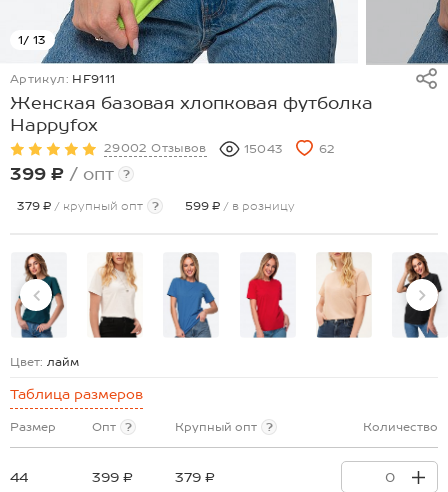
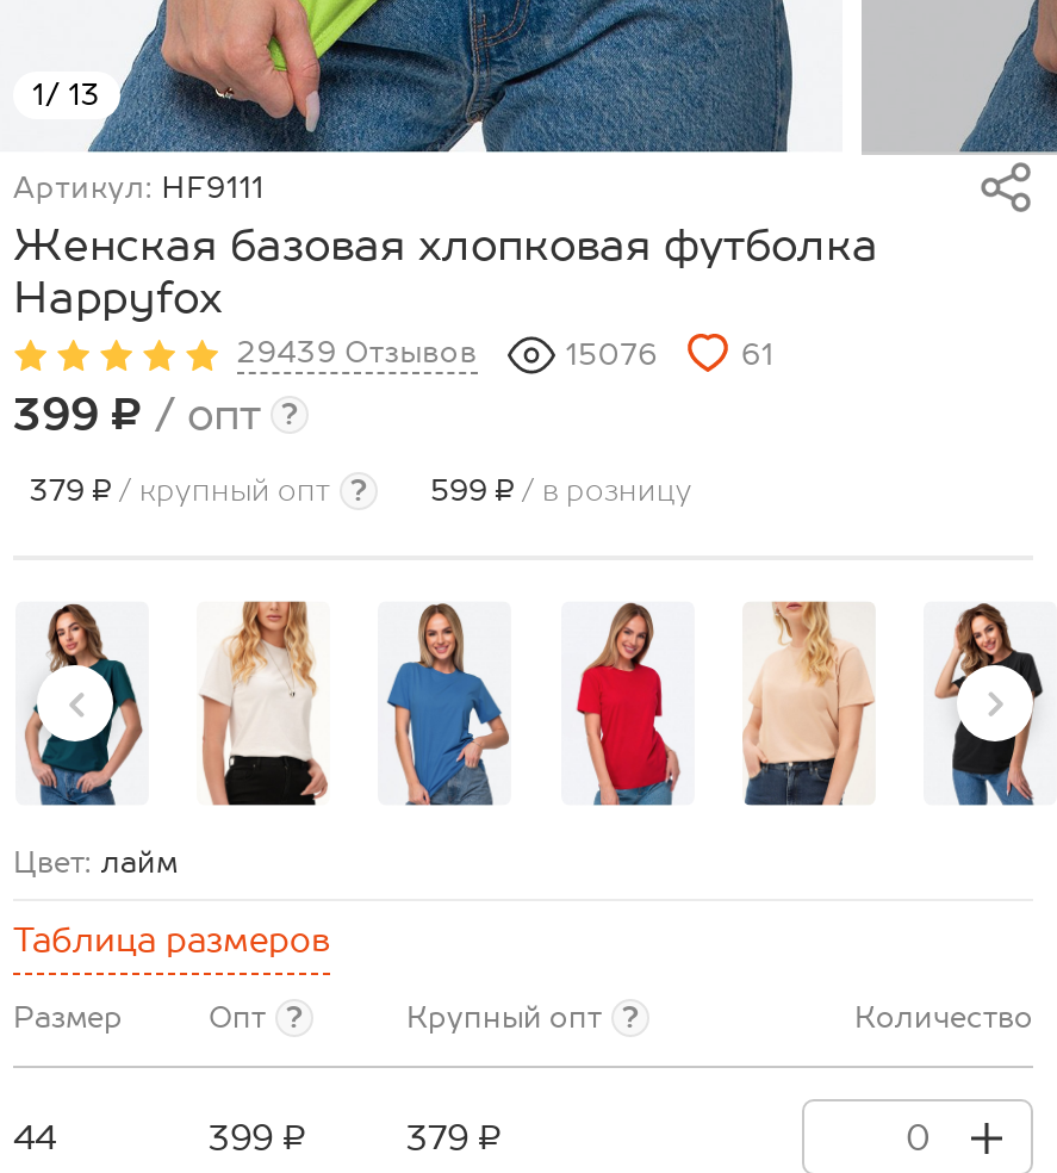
- 29002 Отзывов
+ 29439 Отзывов

- 15043
+ 15076

- 62
+ 61
